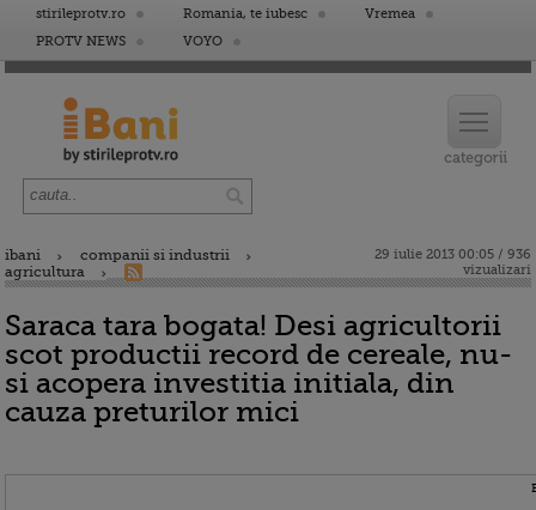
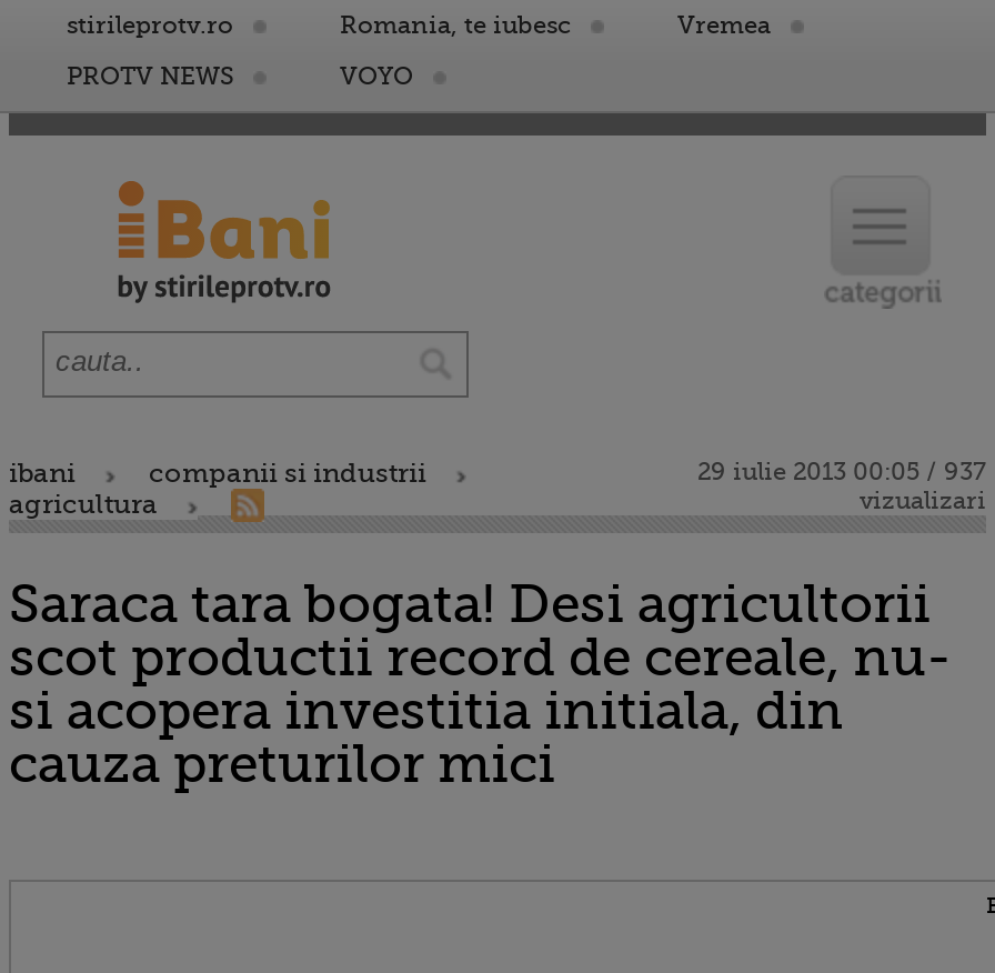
- 29 iulie 2013 00:05 / 936
+ 29 iulie 2013 00:05 / 937
